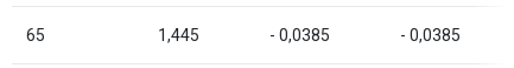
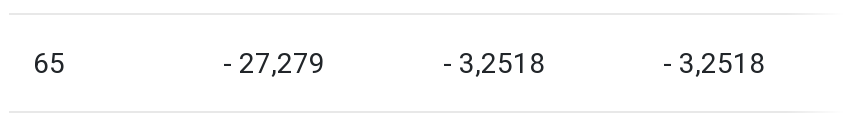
- 1,445
- - 0,0385
- - 0,0385
+ - 27,279
+ - 3,2518
+ - 3,2518
